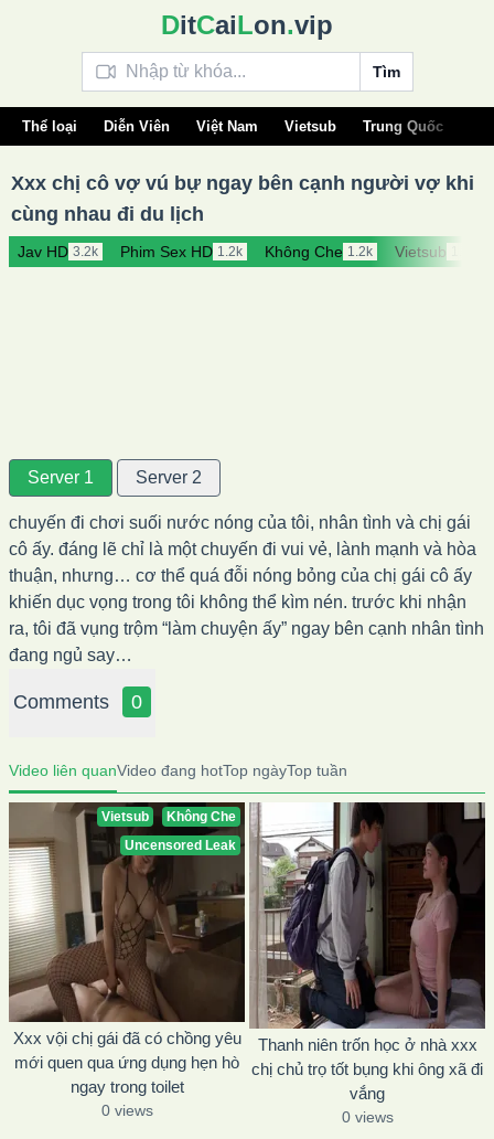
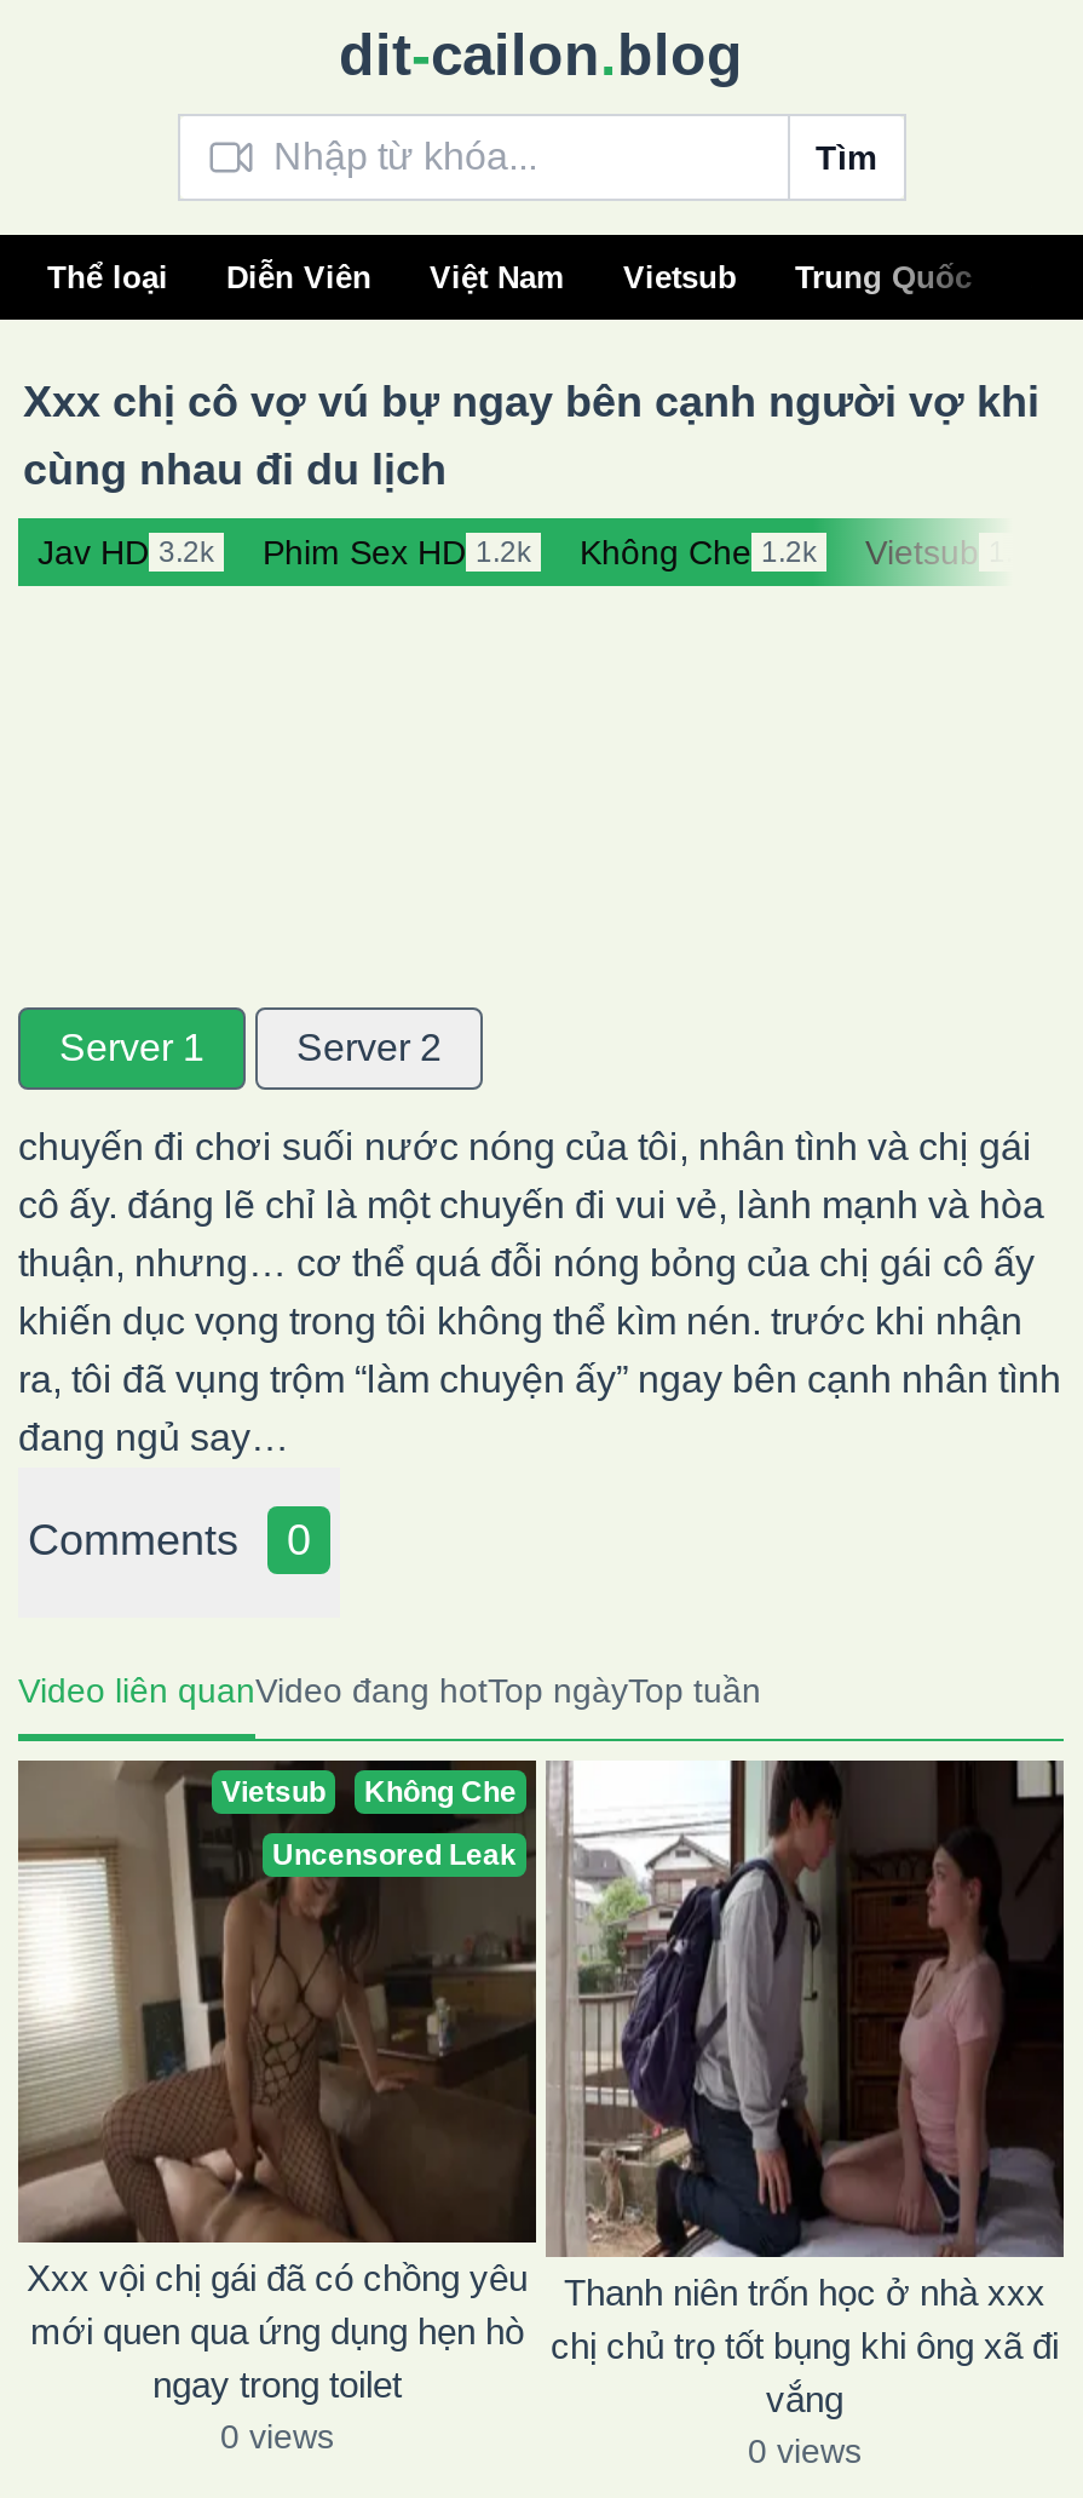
- DitCaiLon.vip
+ dit-cailon.blog
